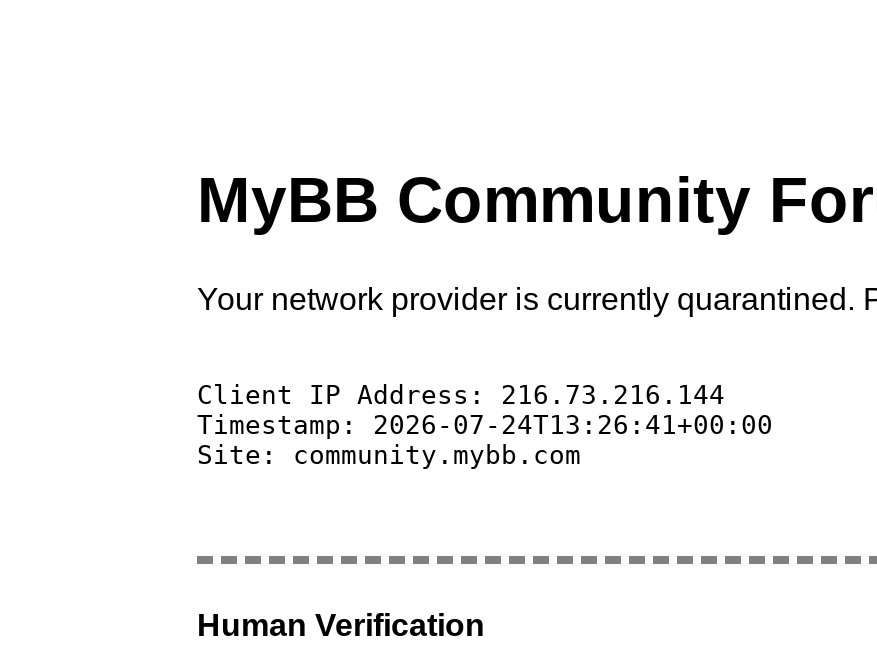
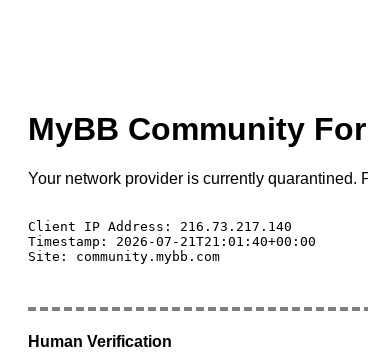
- Client IP Address: 216.73.216.144
+ Client IP Address: 216.73.217.140

- Timestamp: 2026-07-24T13:26:41+00:00
+ Timestamp: 2026-07-21T21:01:40+00:00
